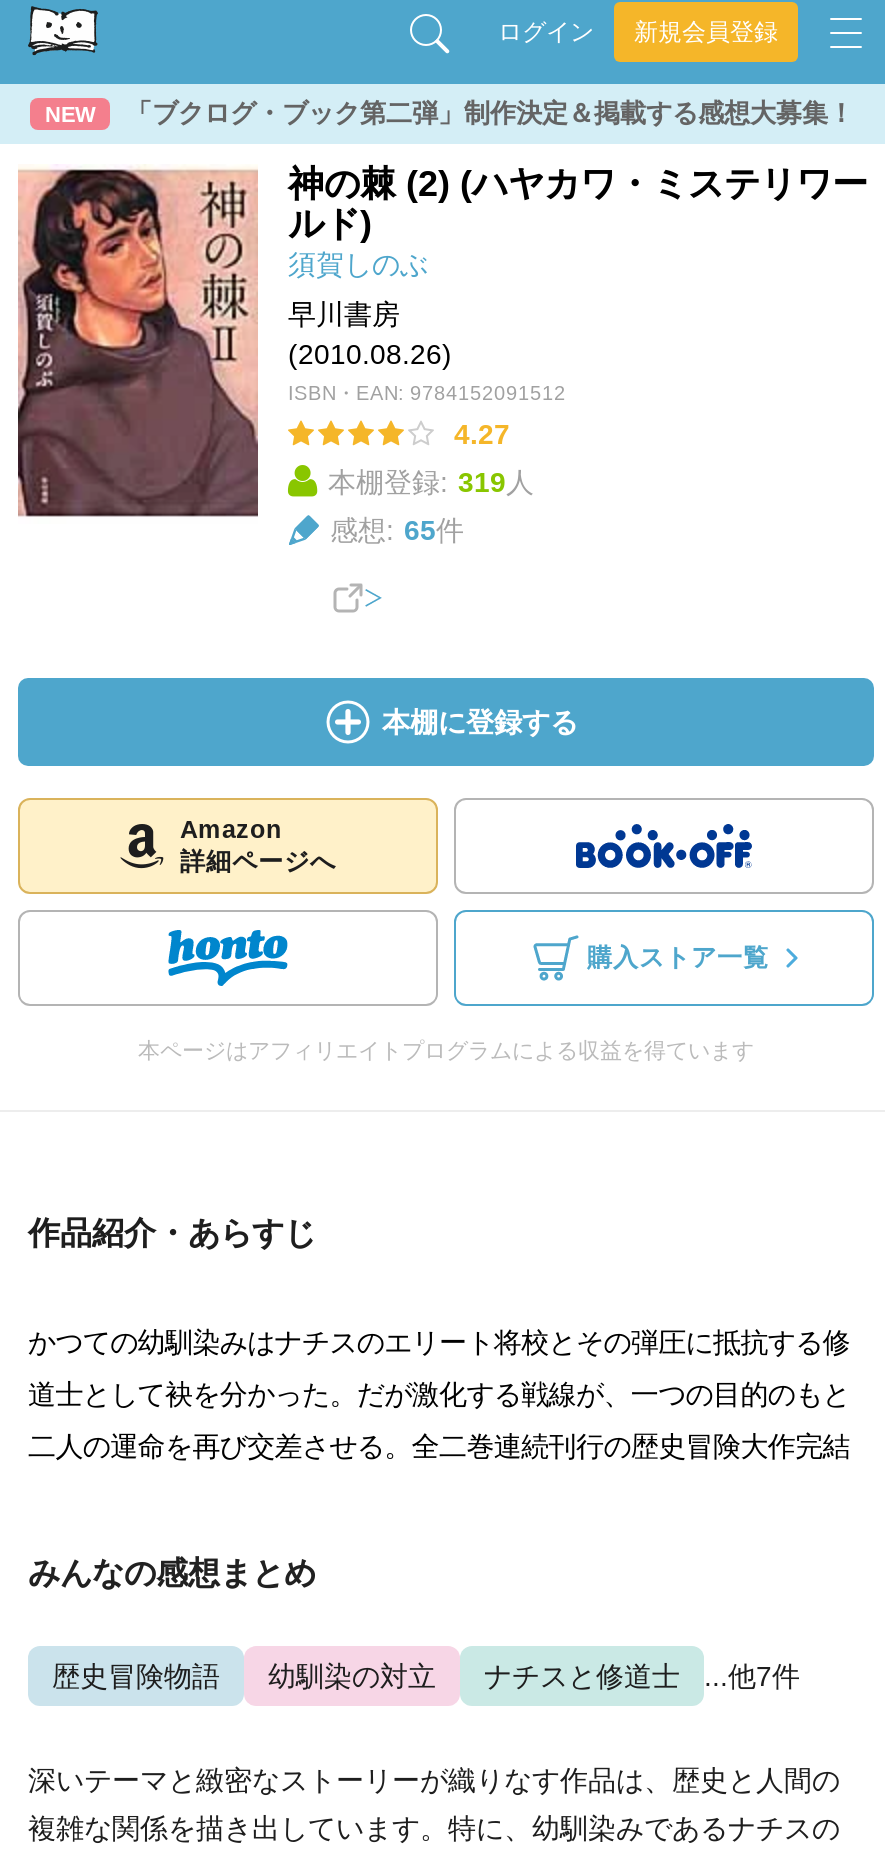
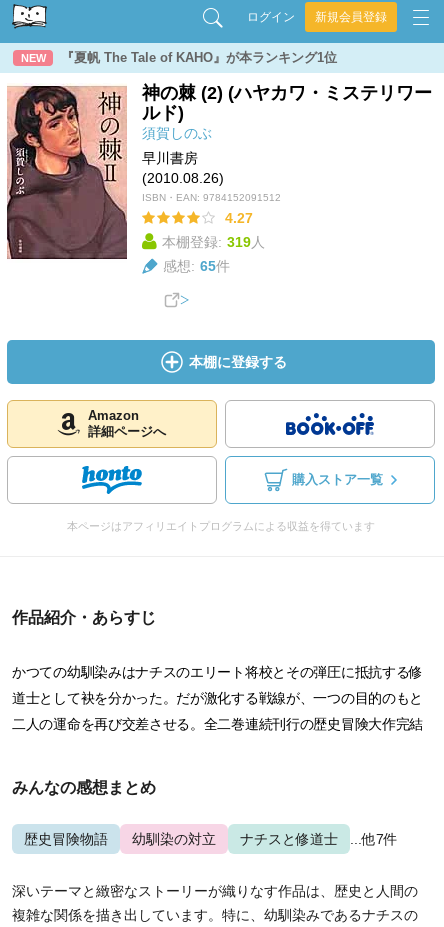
- 「ブクログ・ブック第二弾」制作決定＆掲載する感想大募集！
+ 『夏帆 The Tale of KAHO』が本ランキング1位
